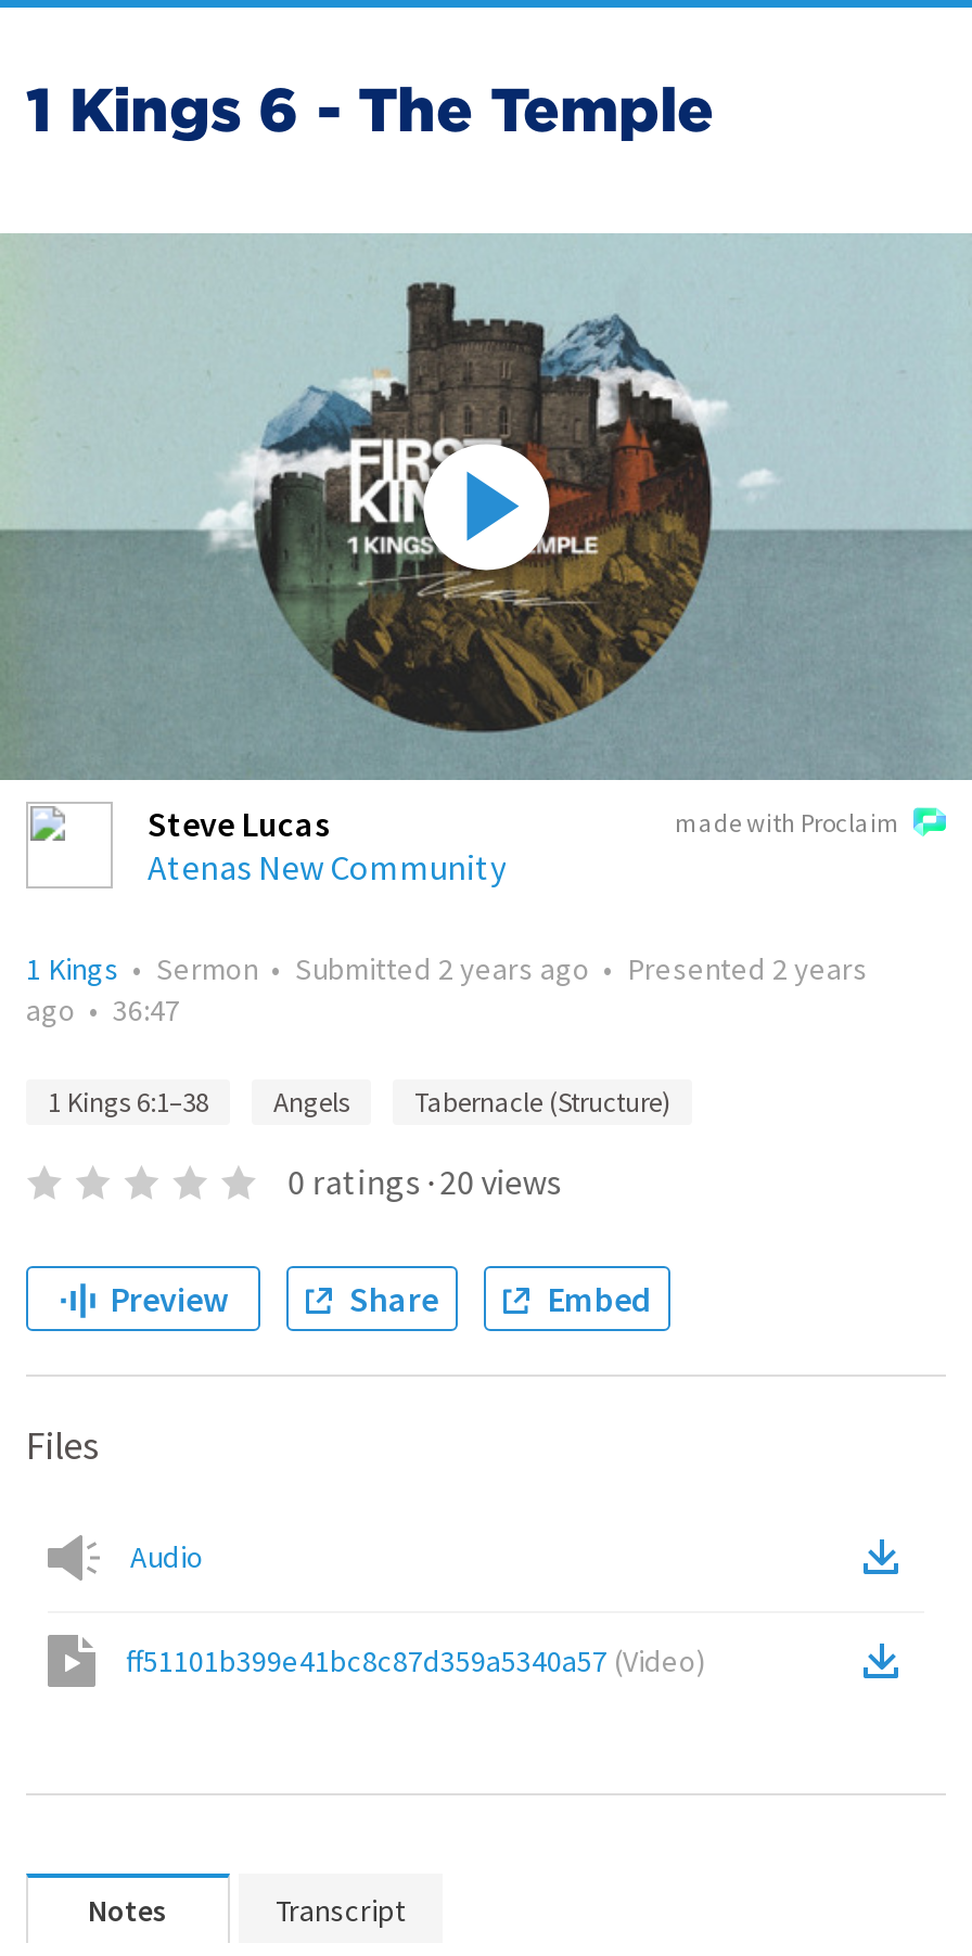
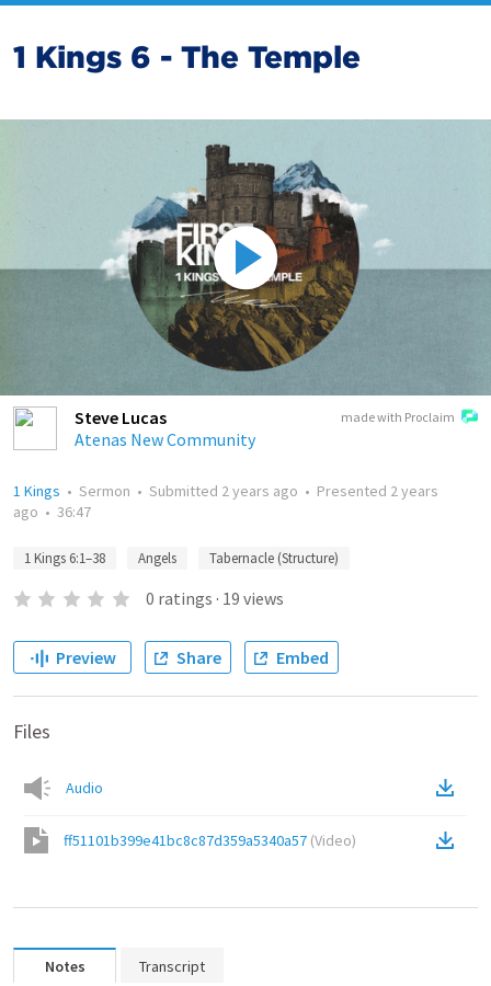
- 0 ratings · 20 views
+ 0 ratings · 19 views
